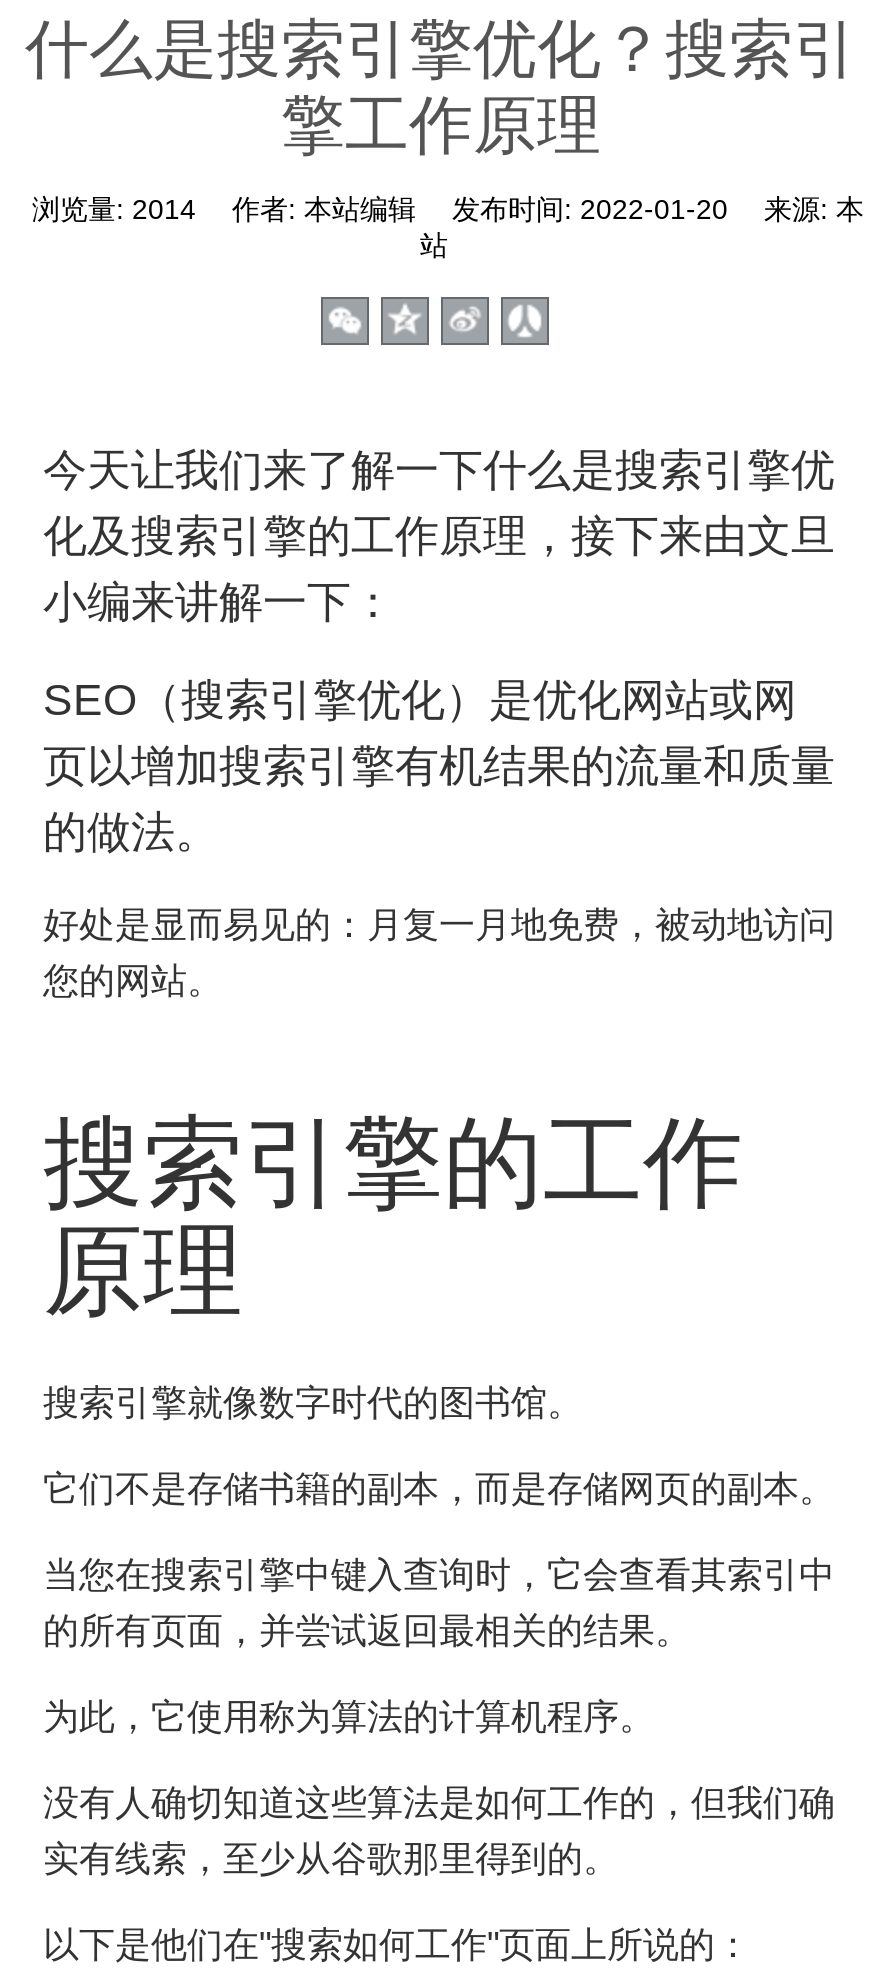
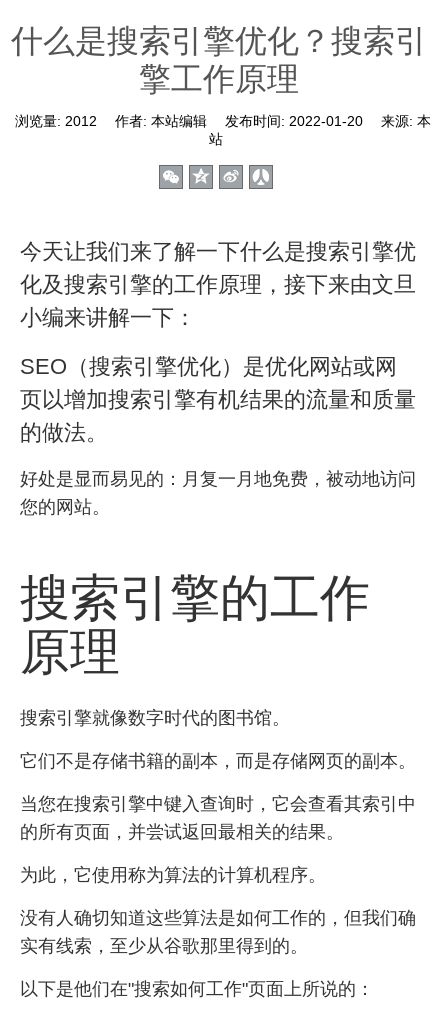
- 浏览量: 2014 作者:本站编辑 发布时间: 2022-01-20 来源:本
+ 浏览量: 2012 作者:本站编辑 发布时间: 2022-01-20 来源:本
